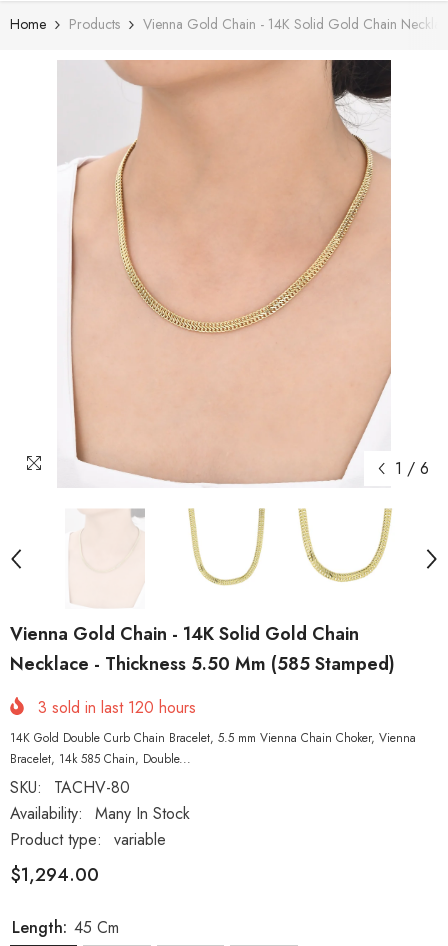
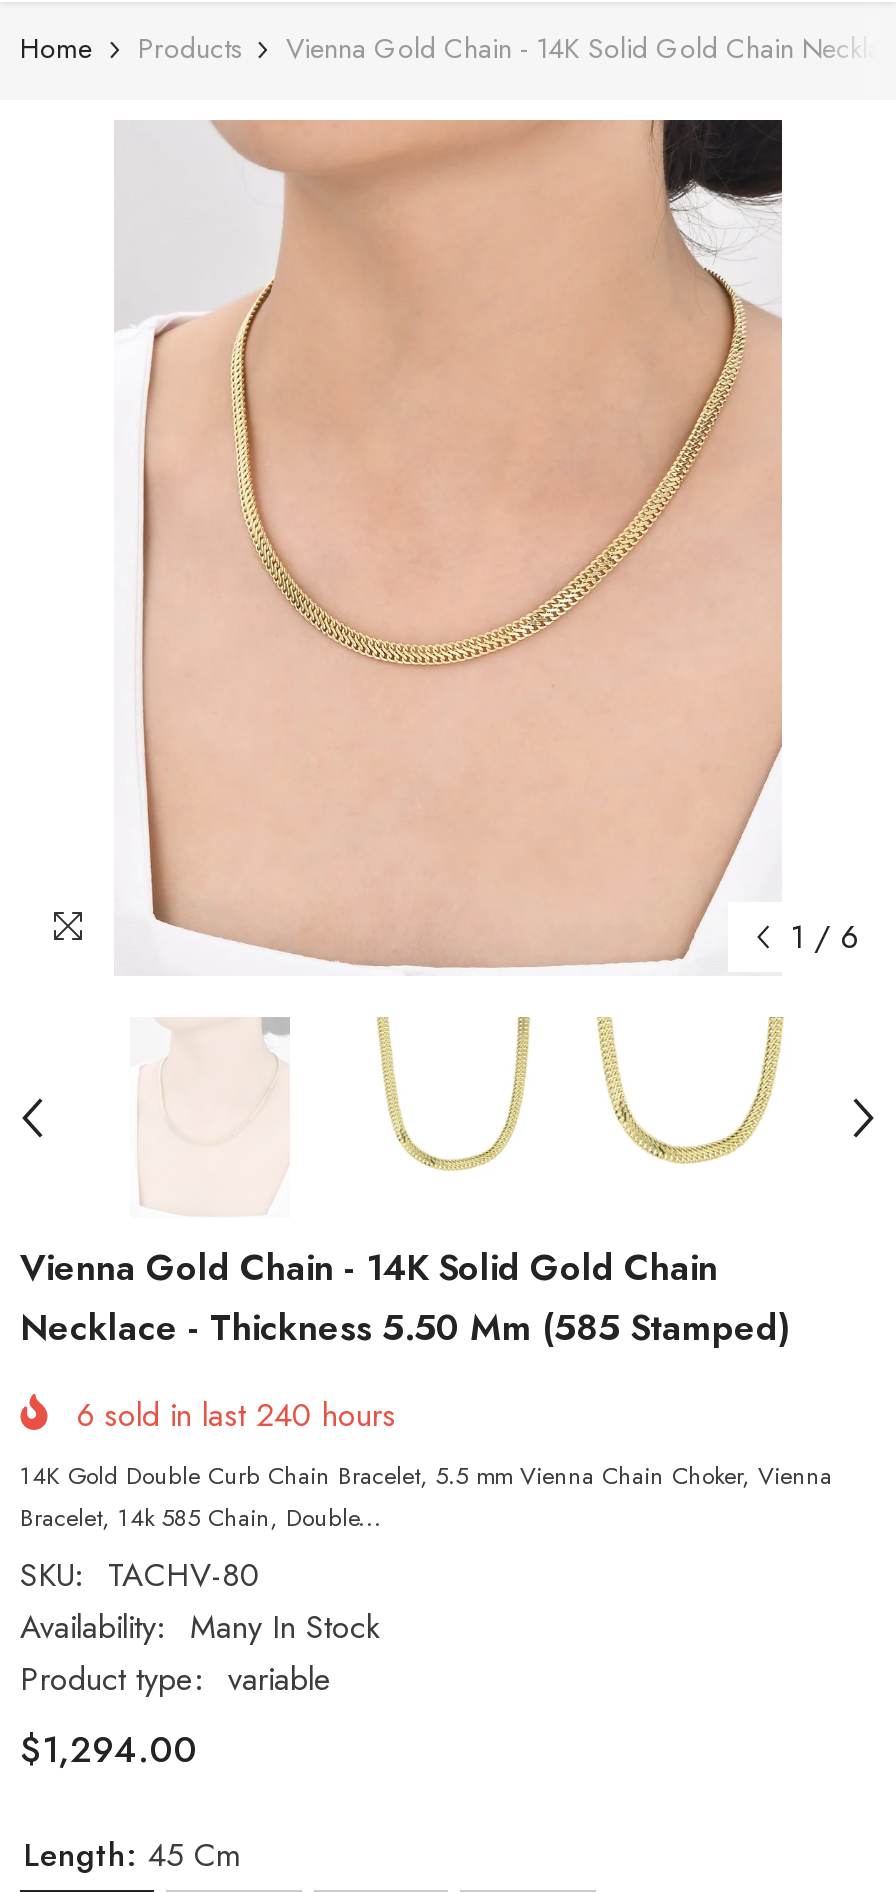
- 3 sold in last 120 hours
+ 6 sold in last 240 hours
